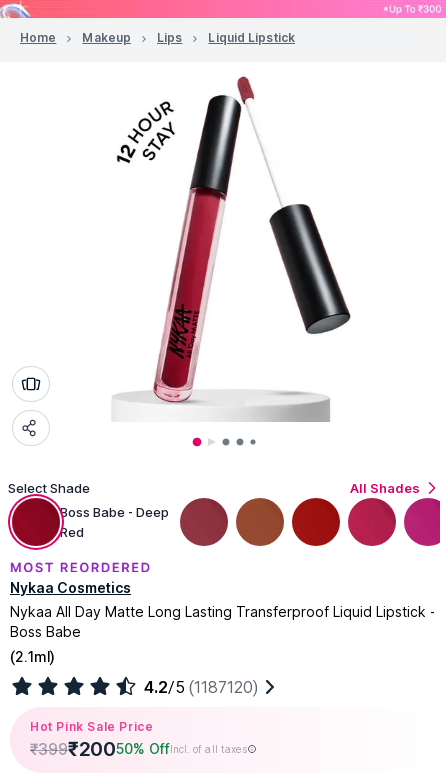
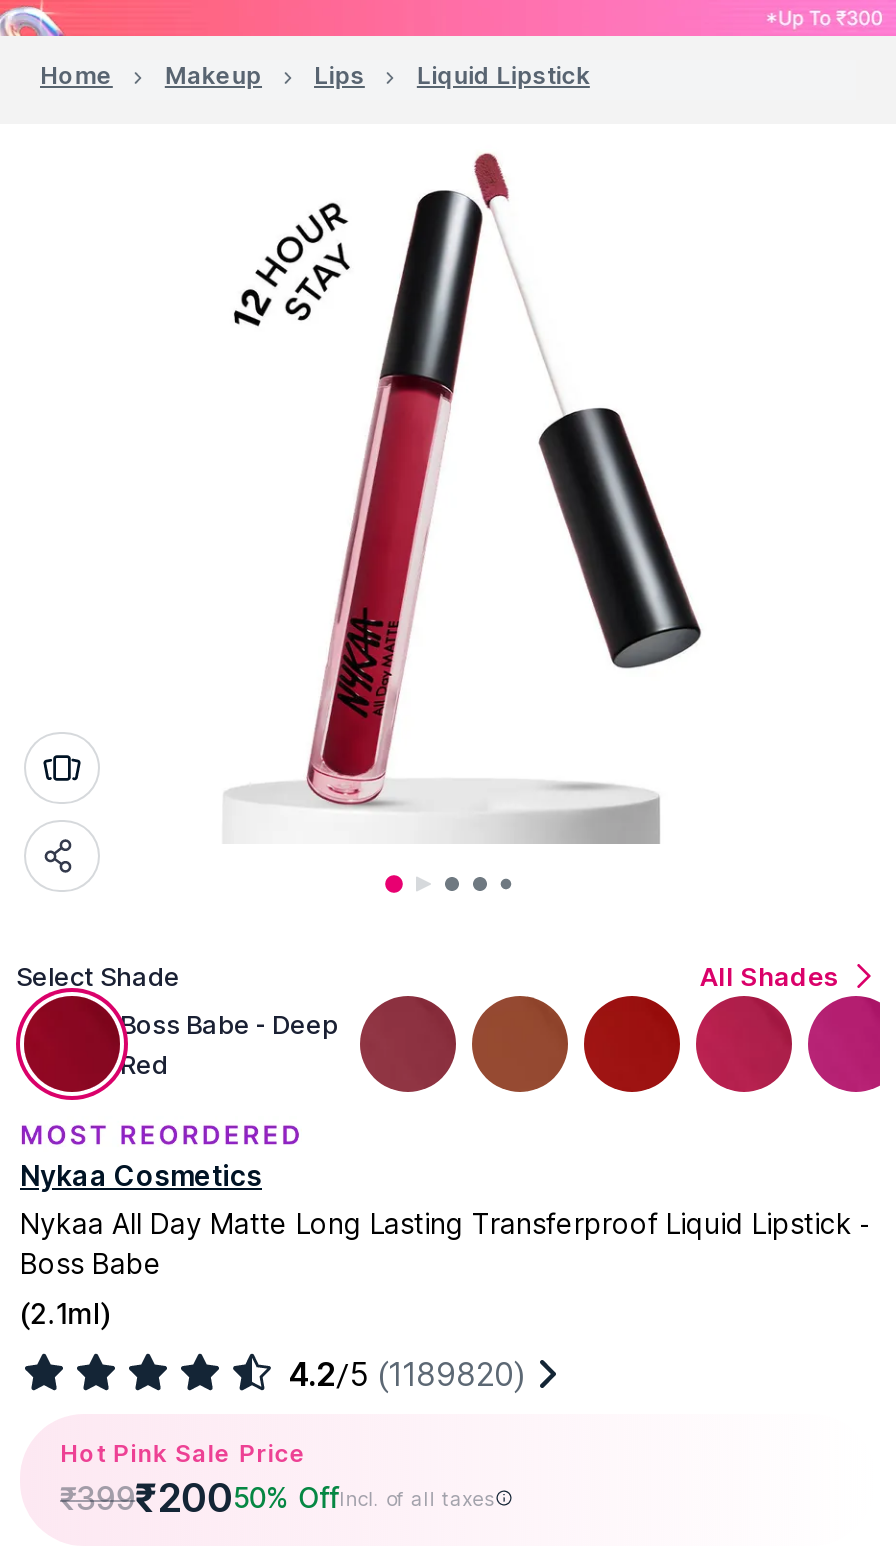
- 4.2/5 (1187120)
+ 4.2/5 (1189820)
